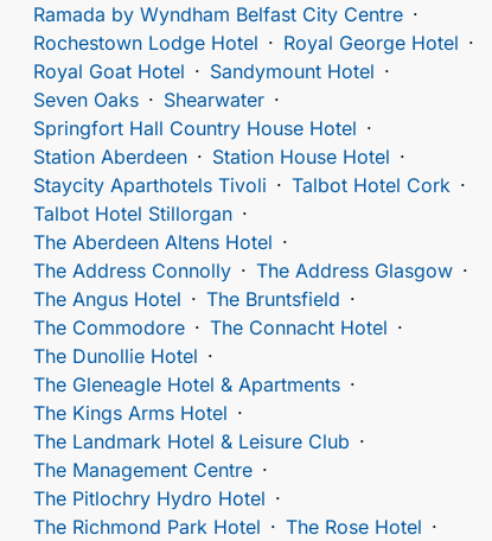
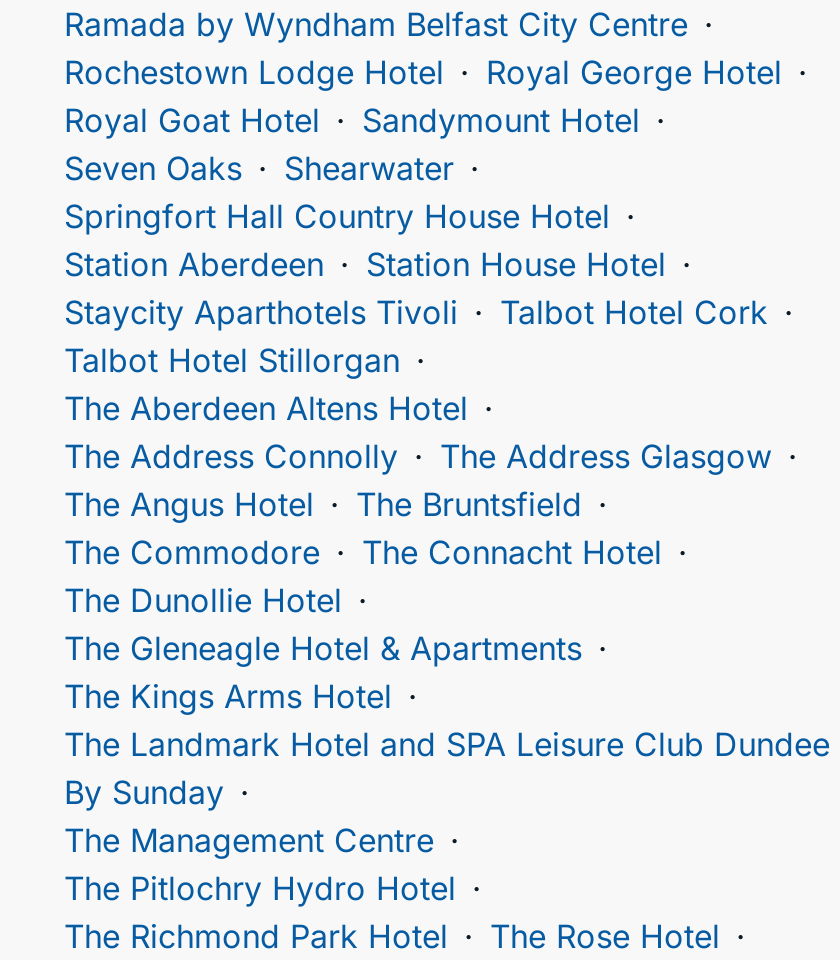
- The Landmark Hotel & Leisure Club
+ The Landmark Hotel and SPA Leisure Club Dundee
+ By Sunday
